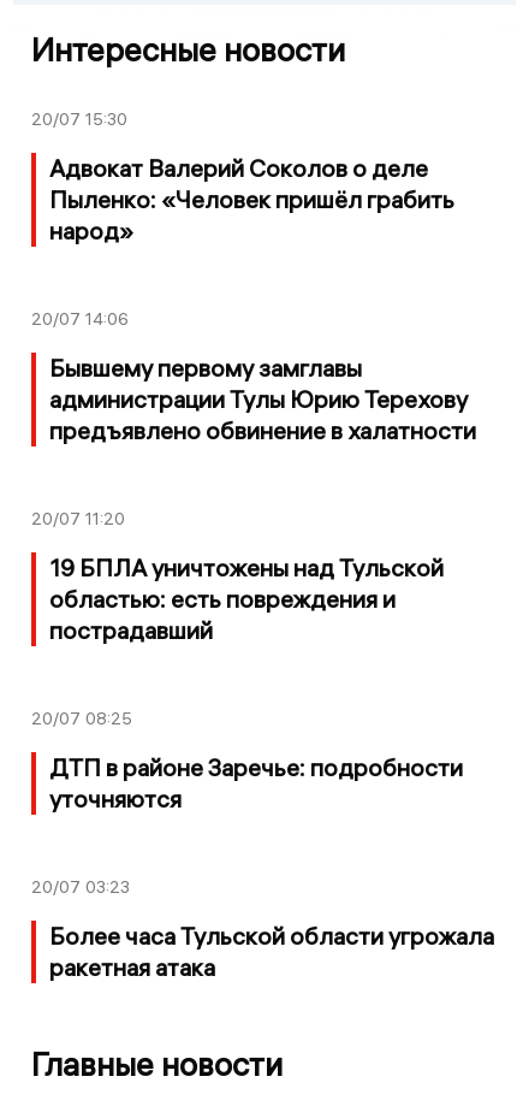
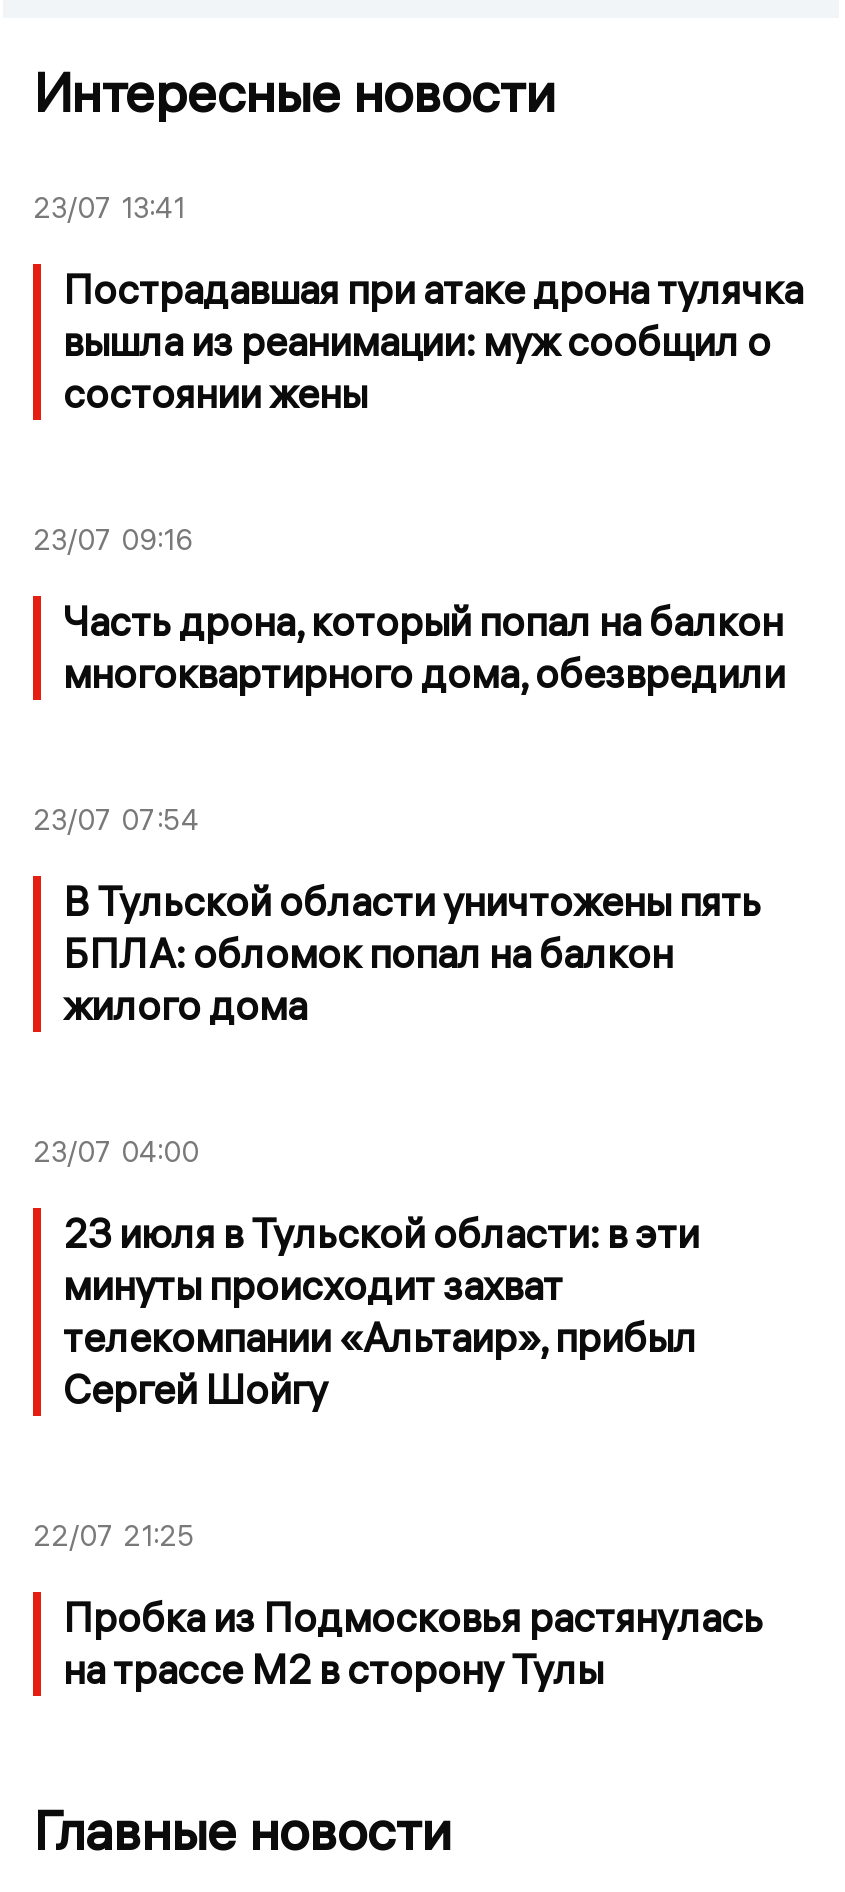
- 20/07 15:30
+ 23/07 13:41

- Адвокат Валерий Соколов о деле
- Пыленко: «Человек пришёл грабить
- народ»
+ Пострадавшая при атаке дрона тулячка
+ вышла из реанимации: муж сообщил о
+ состоянии жены

- 20/07 14:06
+ 23/07 09:16

- Бывшему первому замглавы
- администрации Тулы Юрию Терехову
- предъявлено обвинение в халатности
+ Часть дрона, который попал на балкон
+ многоквартирного дома, обезвредили

- 20/07 11:20
+ 23/07 07:54

- 19 БПЛА уничтожены над Тульской
- областью: есть повреждения и
- пострадавший
+ В Тульской области уничтожены пять
+ БПЛА: обломок попал на балкон
+ жилого дома

- 20/07 08:25
+ 23/07 04:00

- ДТП в районе Заречье: подробности
- уточняются
+ 23 июля в Тульской области: в эти
+ минуты происходит захват
+ телекомпании «Альтаир», прибыл
+ Сергей Шойгу

- 20/07 03:23
+ 22/07 21:25

- Более часа Тульской области угрожала
- ракетная атака
+ Пробка из Подмосковья растянулась
+ на трассе М2 в сторону Тулы
